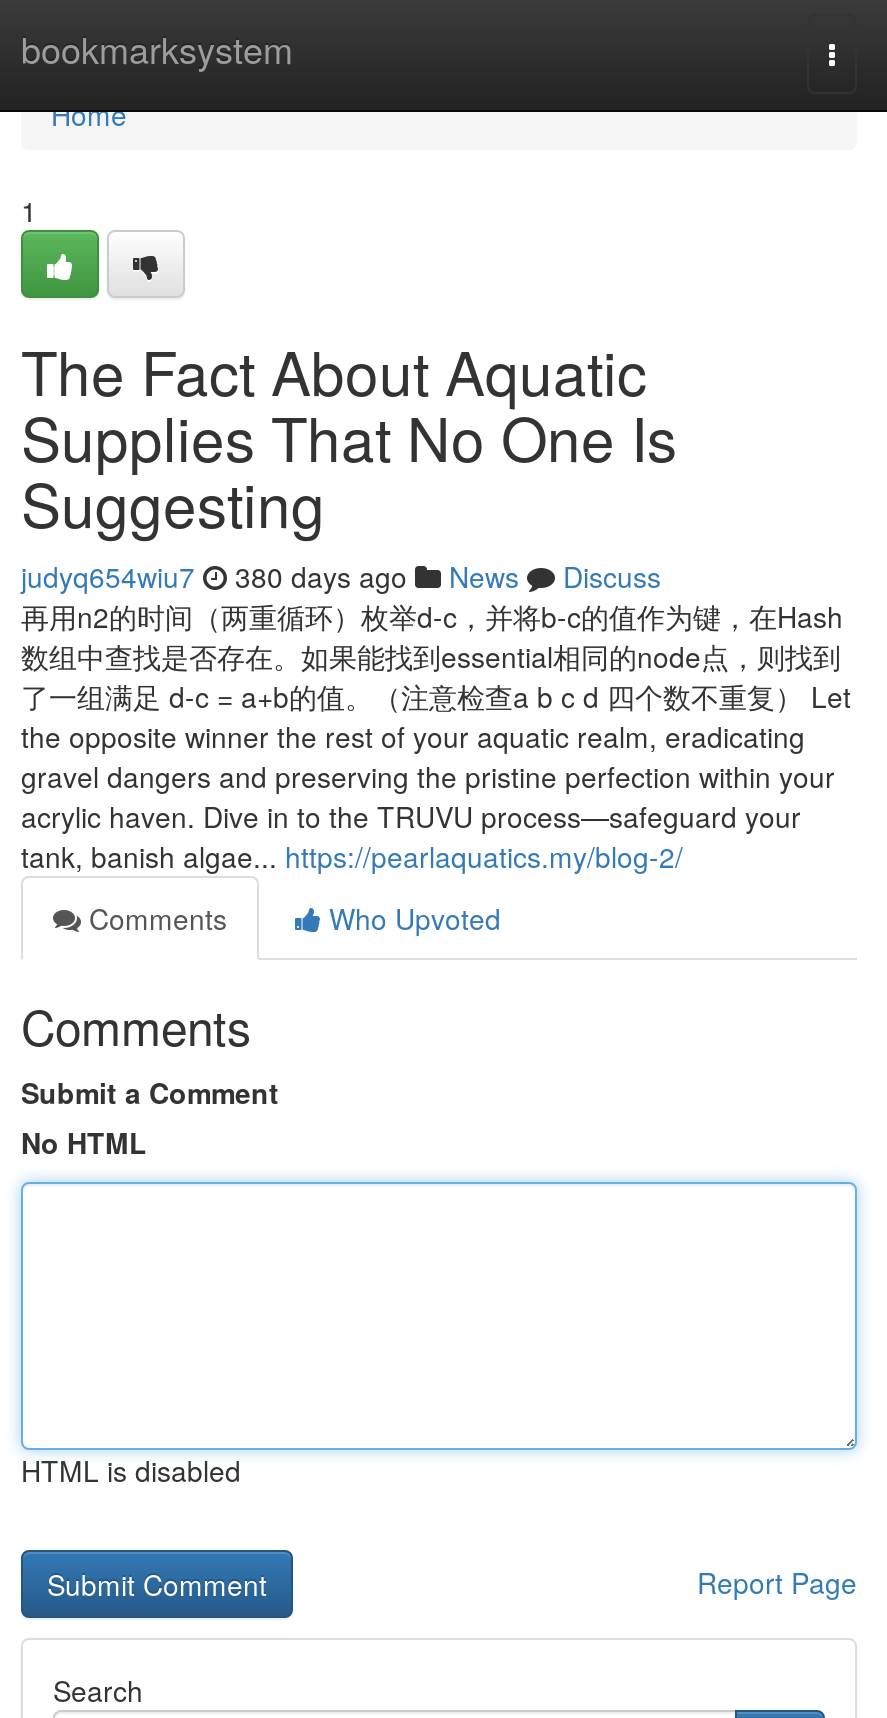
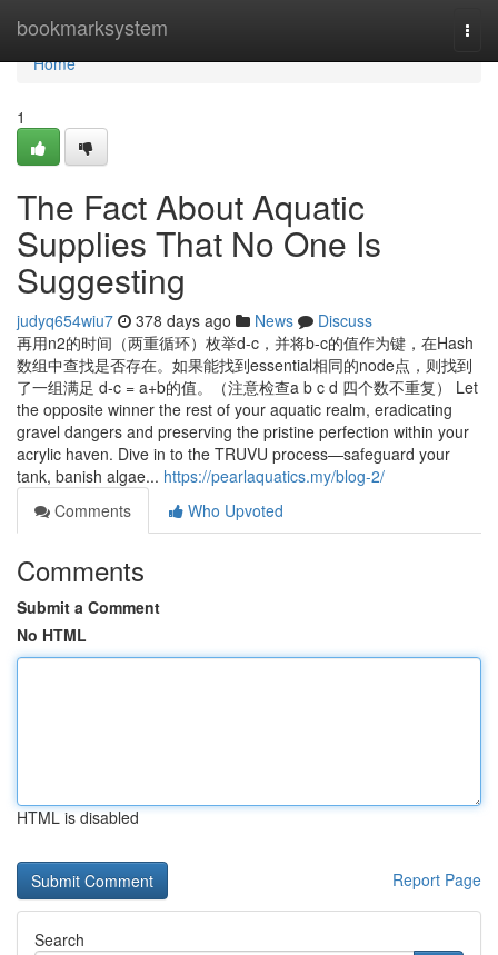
- judyq654wiu7 380 days ago News Discuss
+ judyq654wiu7 378 days ago News Discuss
